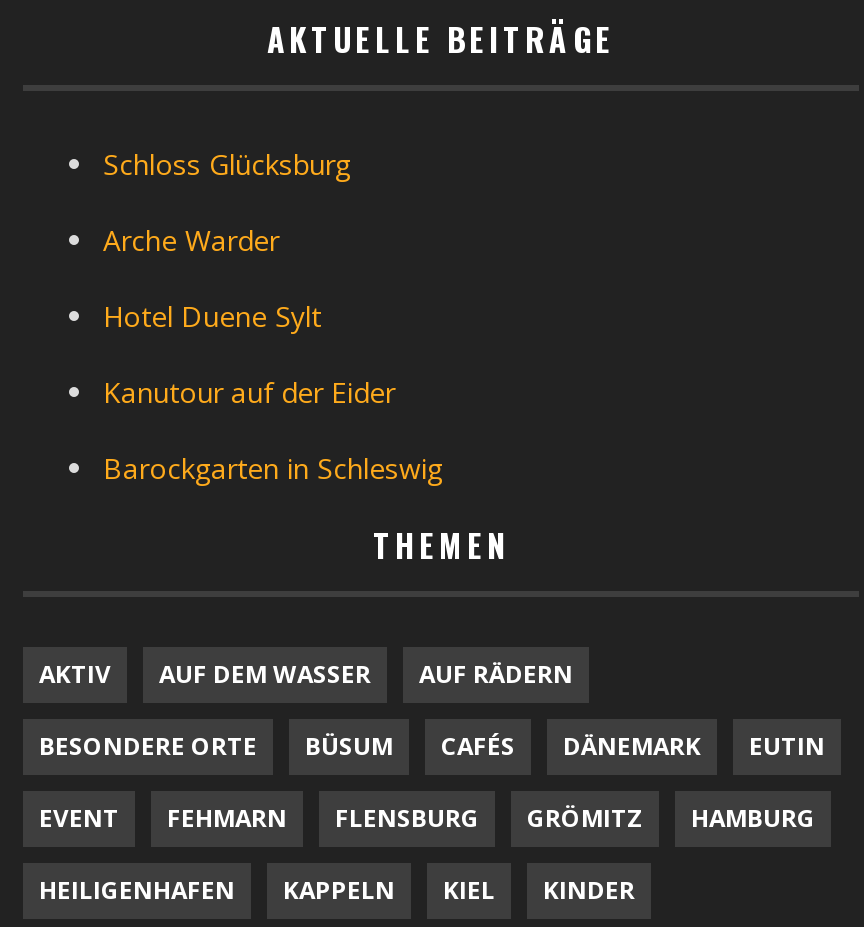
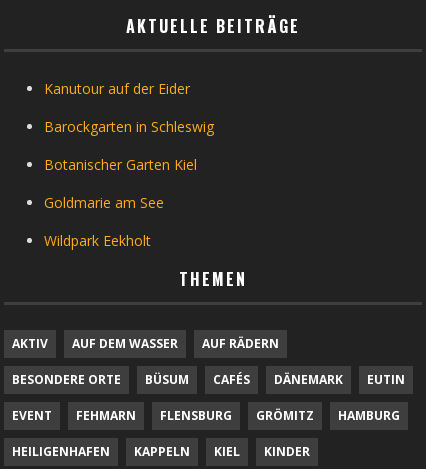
- Schloss Glücksburg
- Arche Warder
- Hotel Duene Sylt

moved up: Kanutour auf der Eider | Barockgarten in Schleswig

+ Botanischer Garten Kiel
+ Goldmarie am See
+ Wildpark Eekholt
